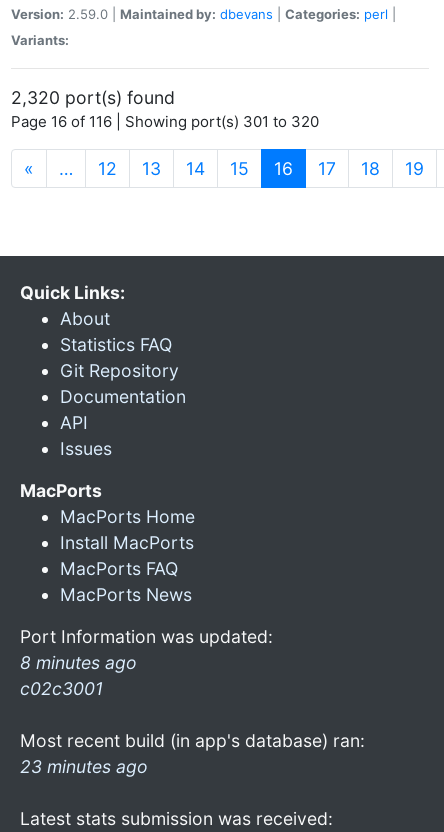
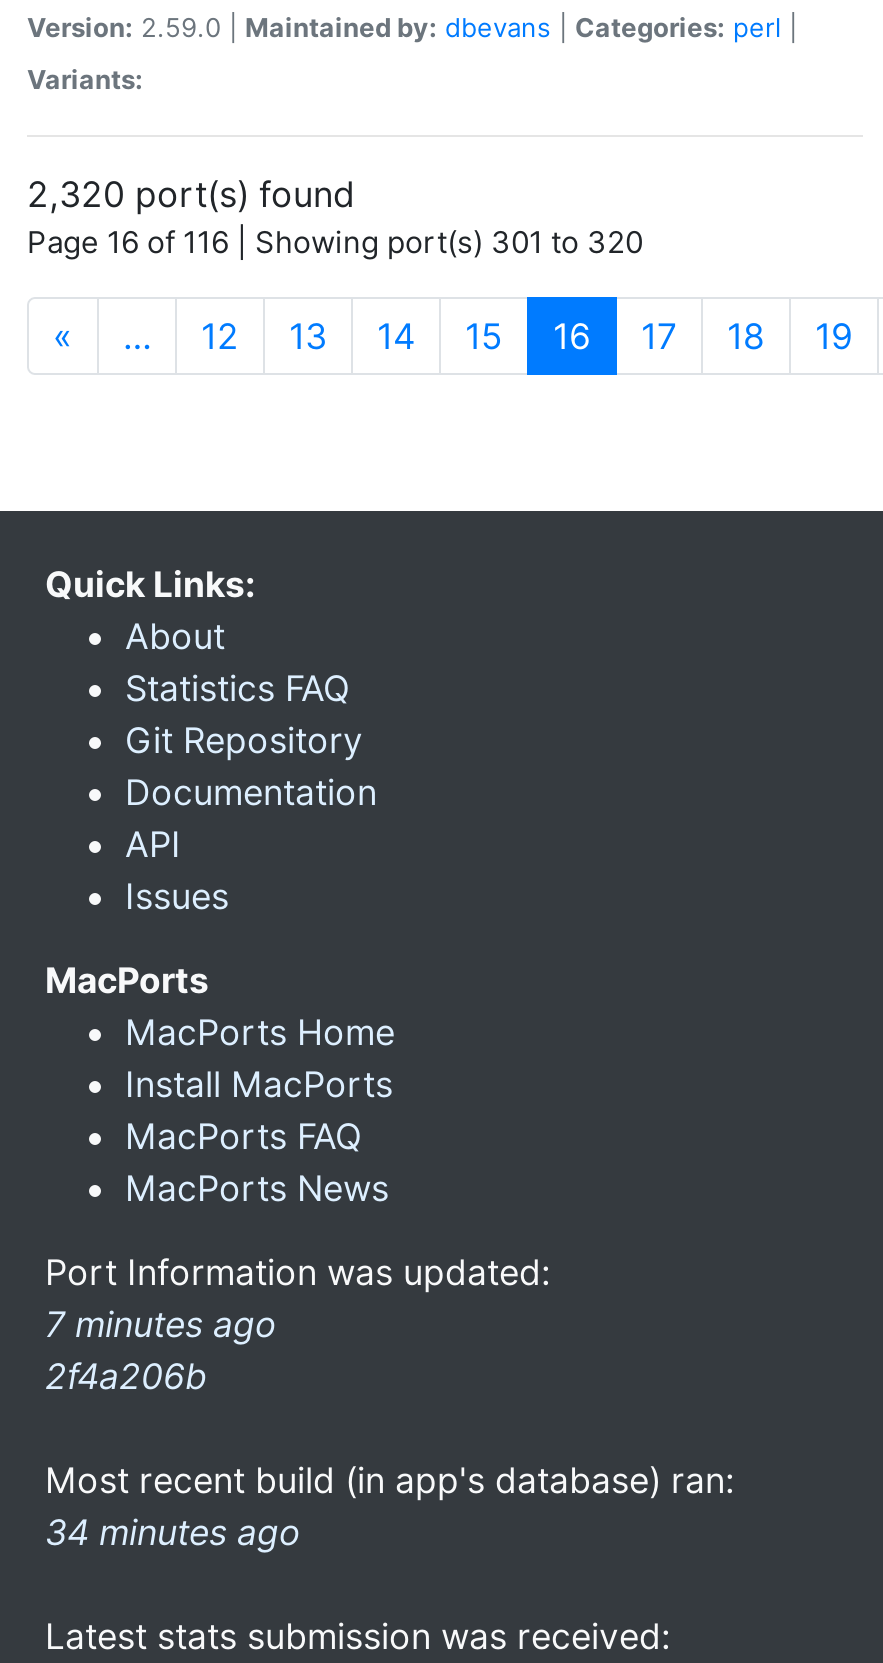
- 8 minutes ago
- c02c3001
+ 7 minutes ago
+ 2f4a206b

- 23 minutes ago
+ 34 minutes ago
